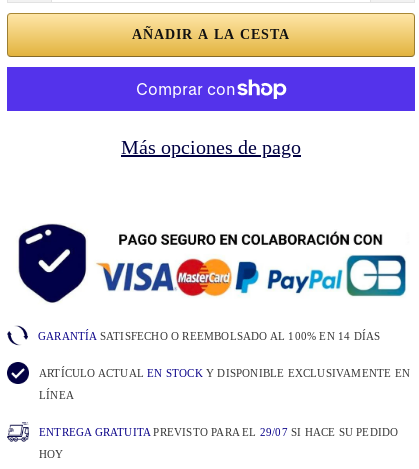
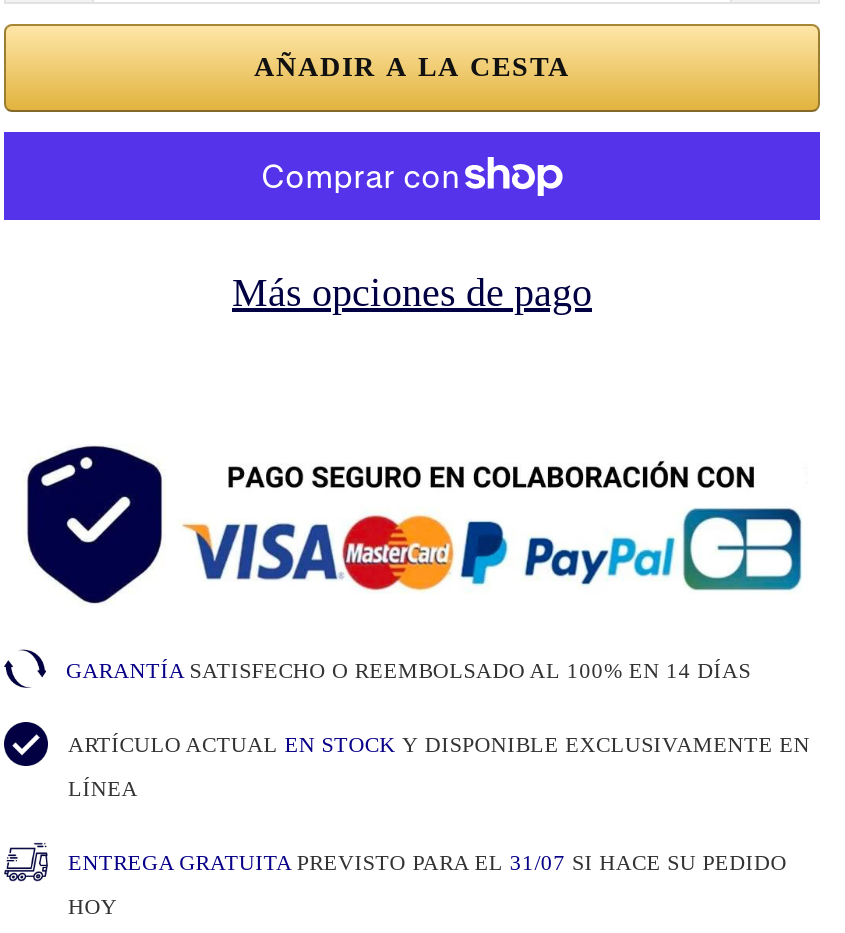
- ENTREGA GRATUITA PREVISTO PARA EL 29/07 SI HACE SU PEDIDO
+ ENTREGA GRATUITA PREVISTO PARA EL 31/07 SI HACE SU PEDIDO
